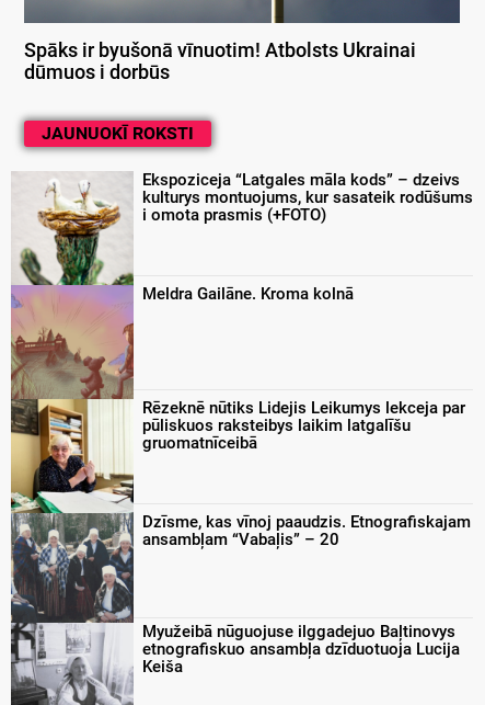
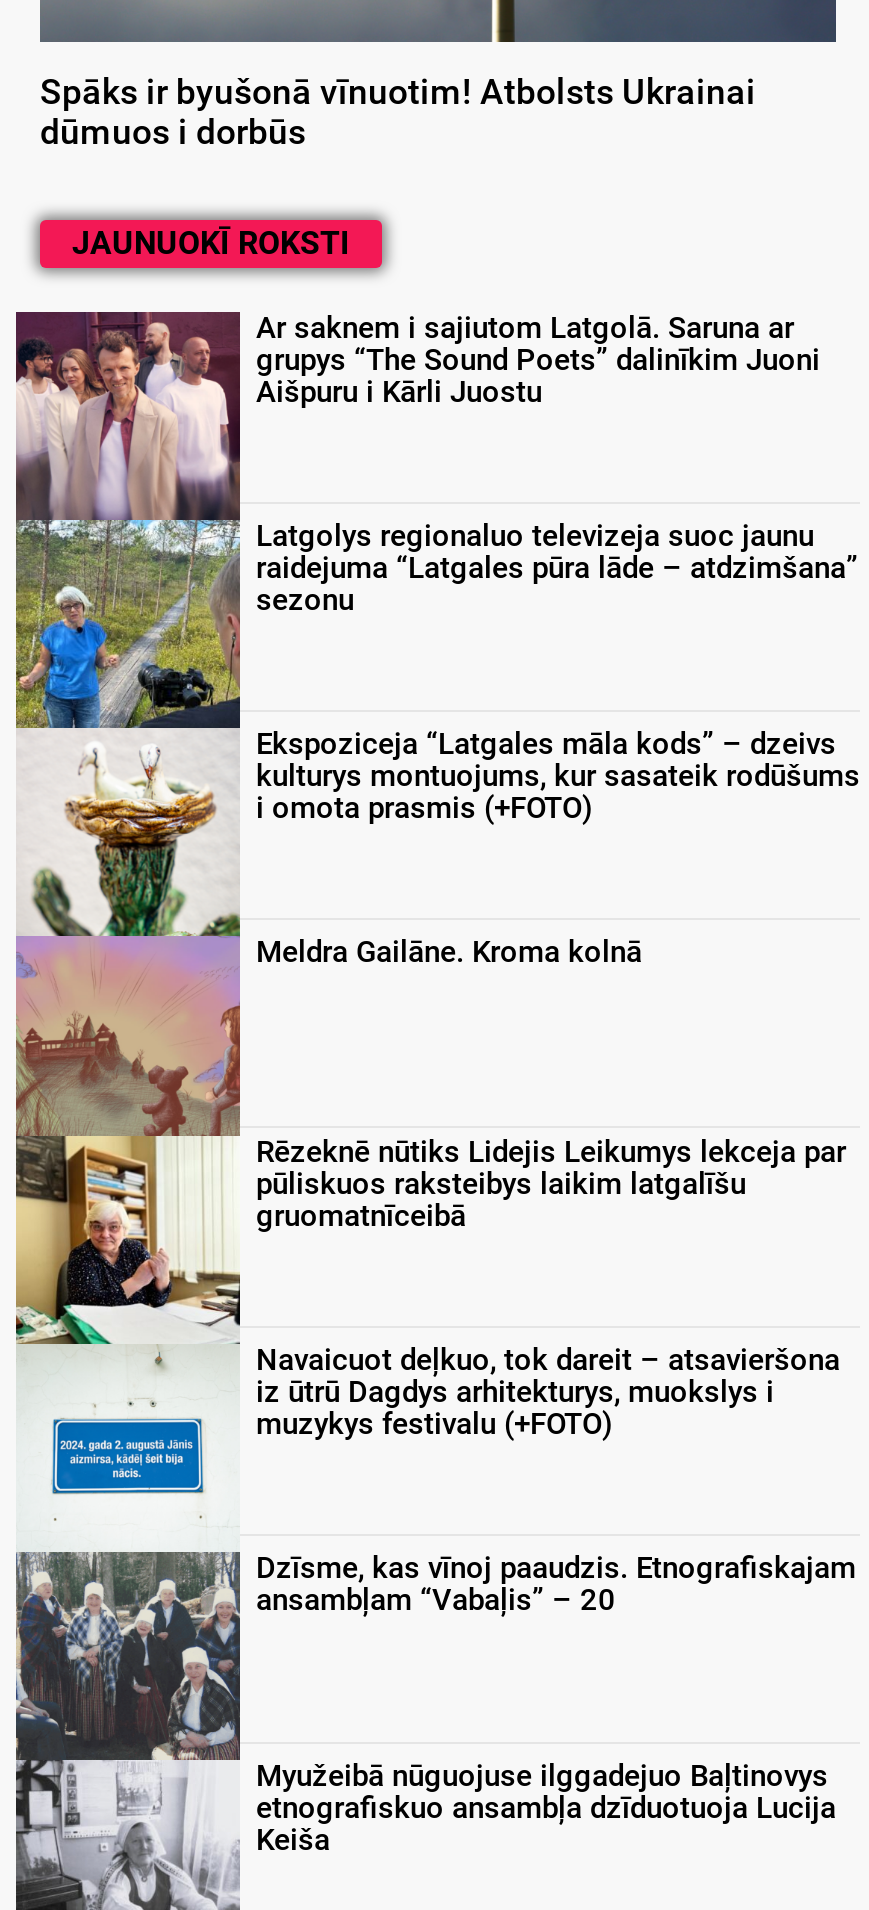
+ [image]
+ Ar saknem i sajiutom Latgolā. Saruna ar
+ grupys “The Sound Poets” dalinīkim Juoni
+ Aišpuru i Kārli Juostu

+ Latgolys regionaluo televizeja suoc jaunu
+ raidejuma “Latgales pūra lāde – atdzimšana”
+ sezonu

+ [image]
+ Navaicuot deļkuo, tok dareit – atsavieršona
+ iz ūtrū Dagdys arhitekturys, muokslys i
+ muzykys festivalu (+FOTO)
